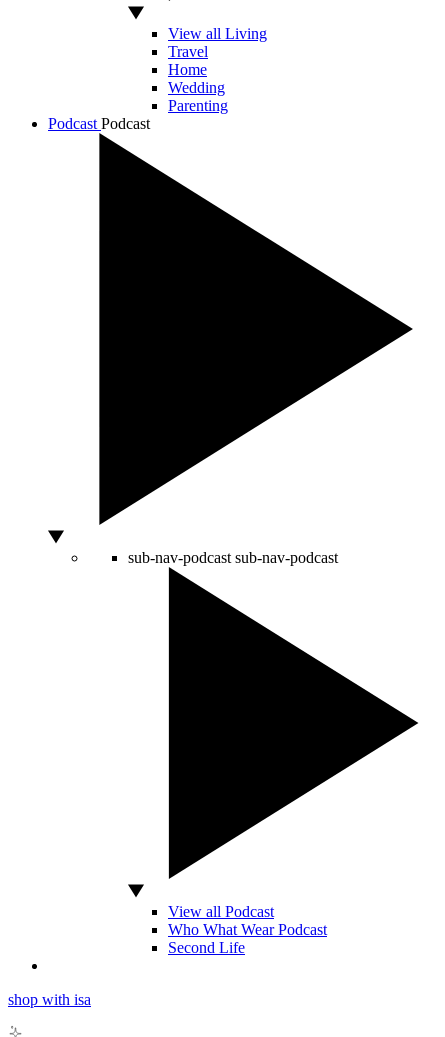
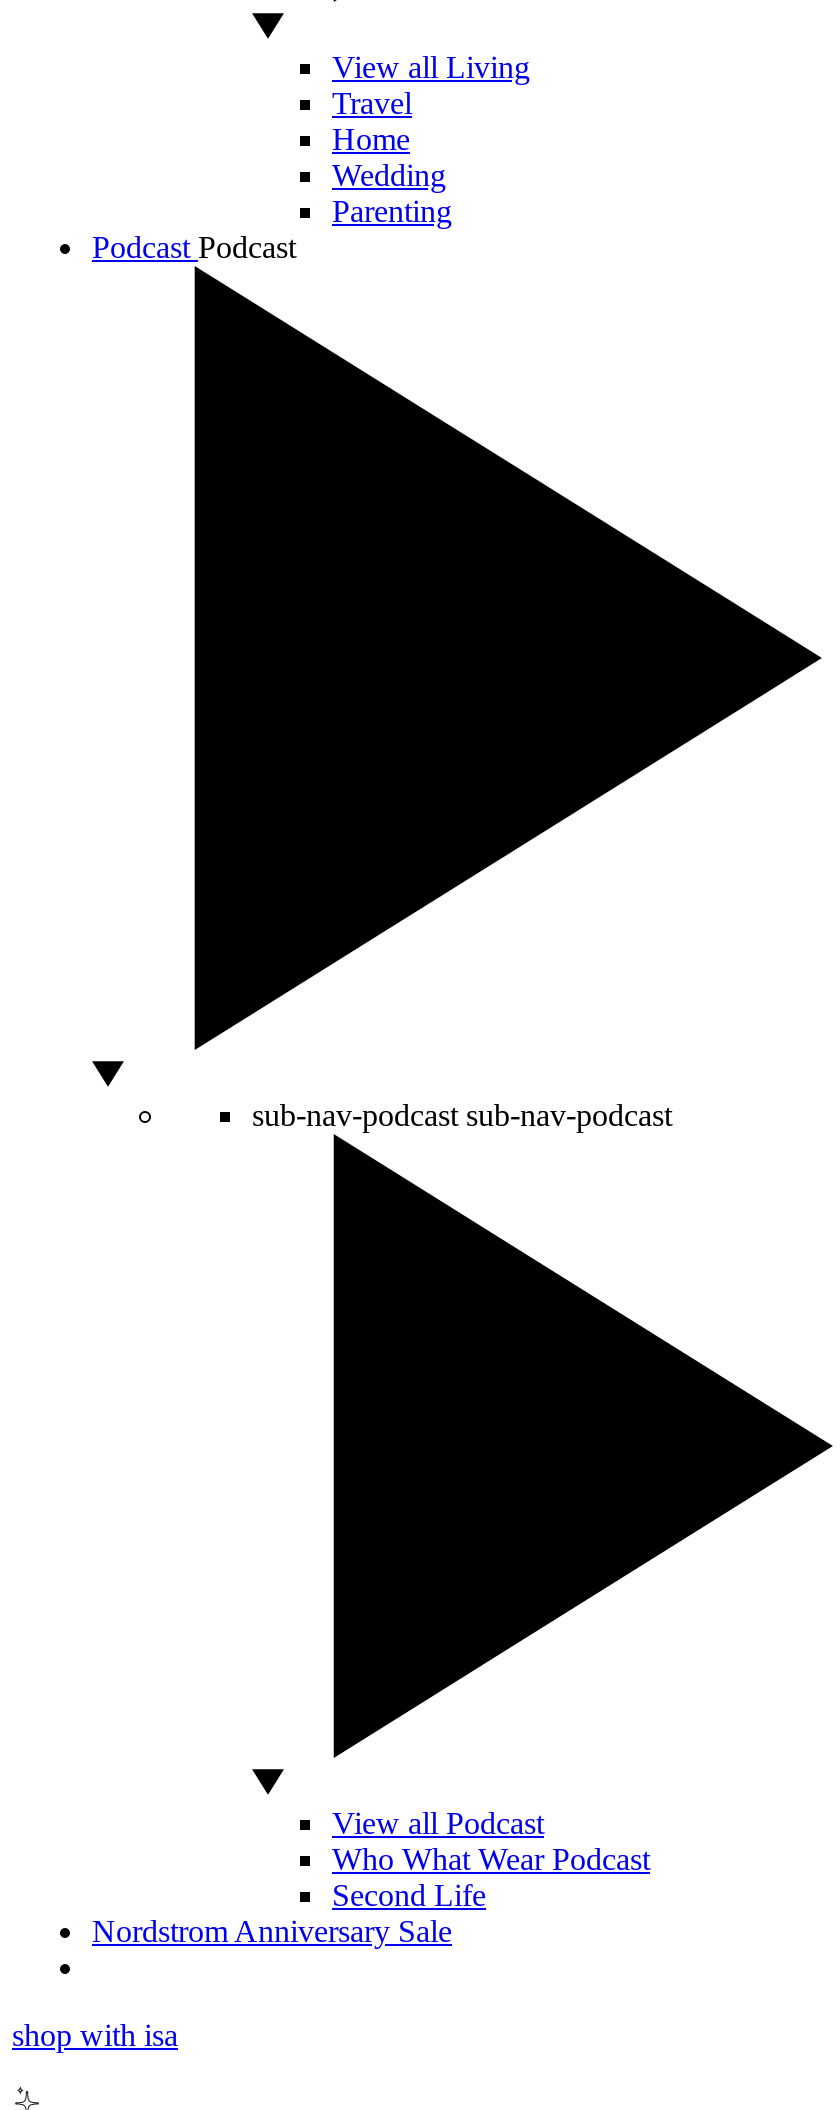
+ Nordstrom Anniversary Sale
